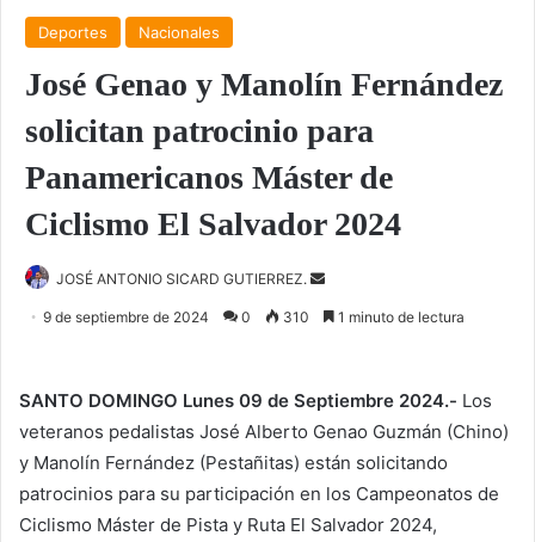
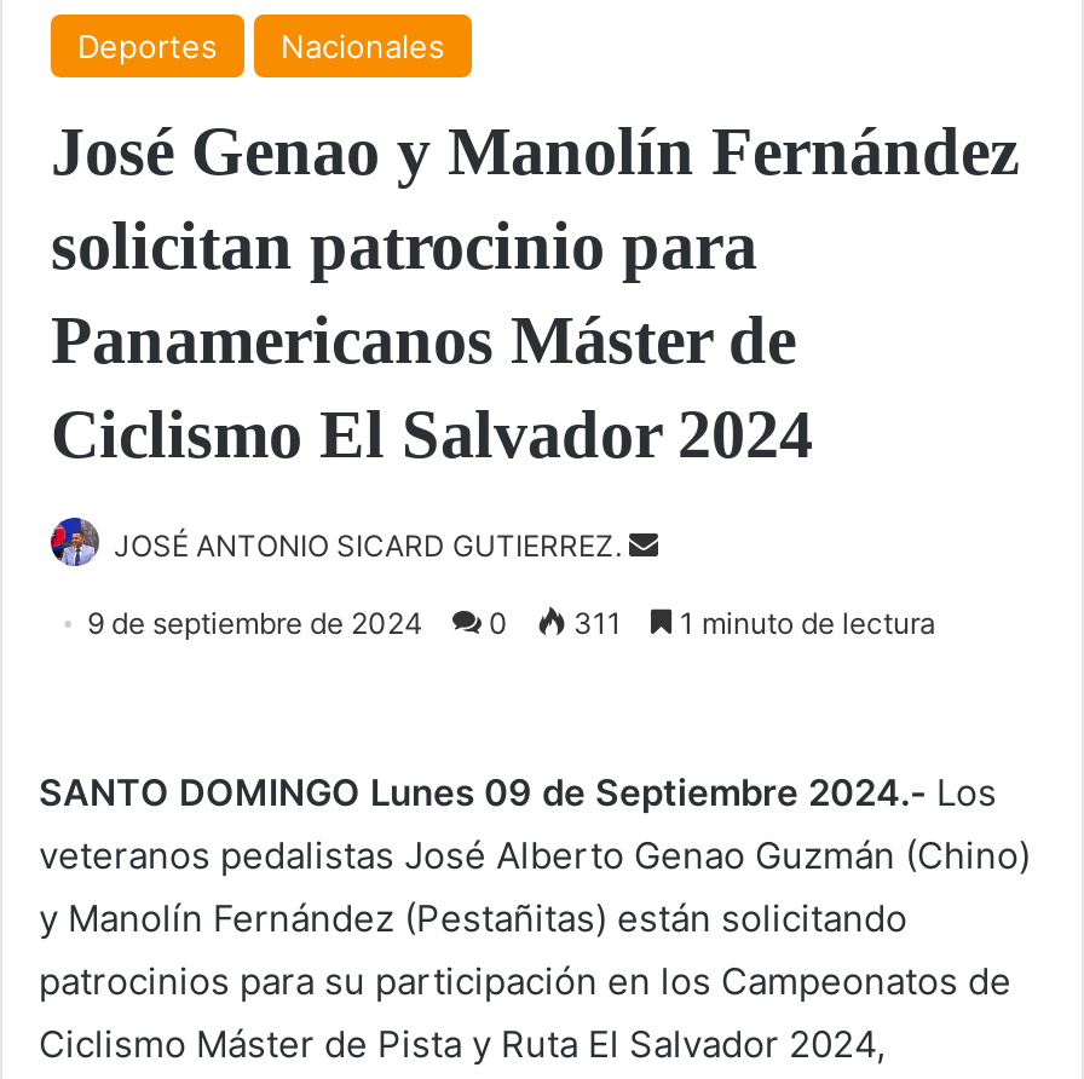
- 9 de septiembre de 2024 0 310 1 minuto de lectura
+ 9 de septiembre de 2024 0 311 1 minuto de lectura
